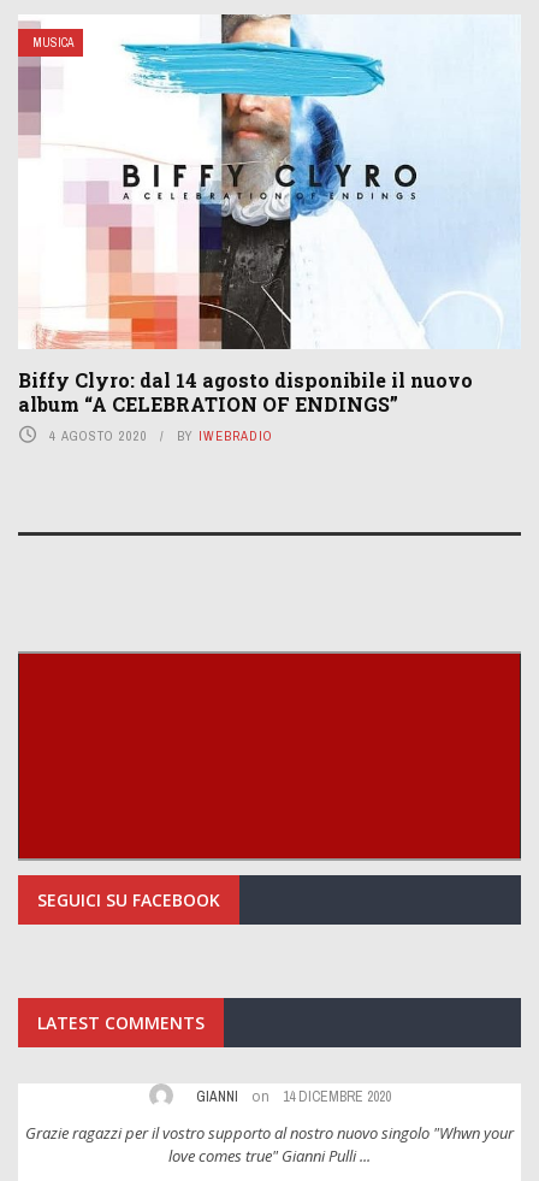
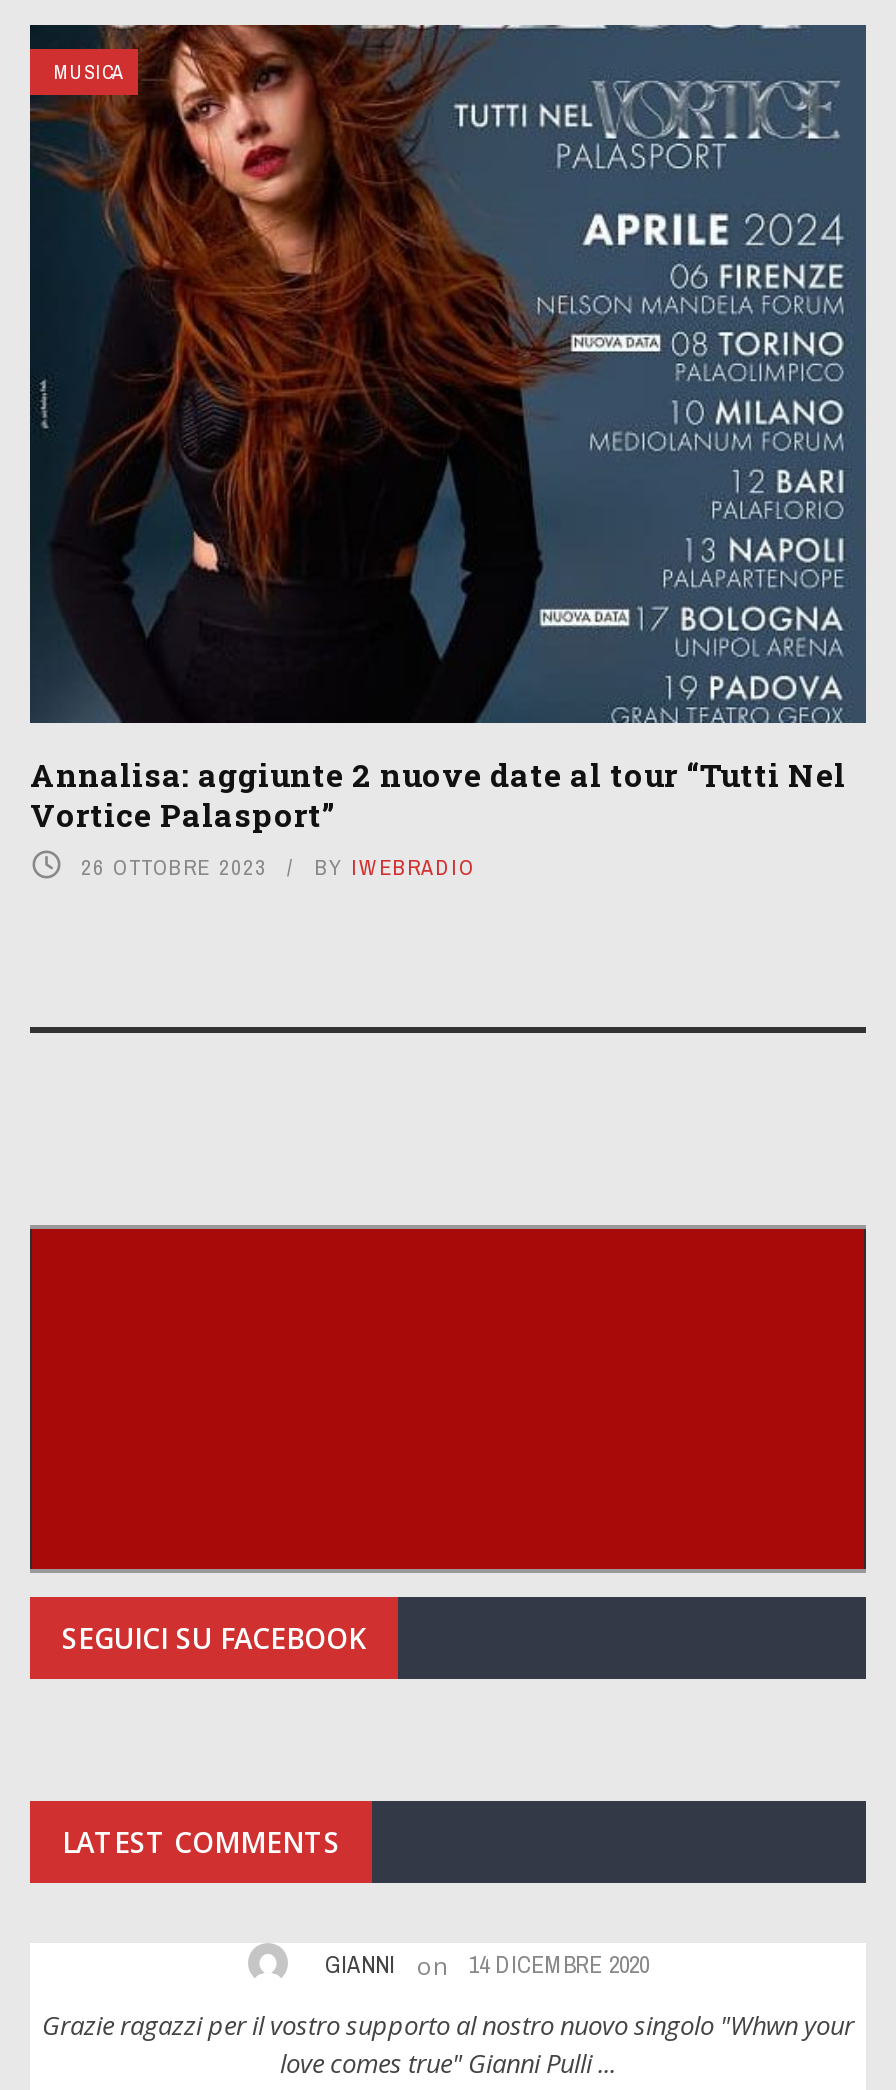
- [image]
- Biffy Clyro: dal 14 agosto disponibile il nuovo
- album “A CELEBRATION OF ENDINGS”
- 4 AGOSTO 2020
+ [image]
+ Annalisa: aggiunte 2 nuove date al tour “Tutti Nel
+ Vortice Palasport”
+ 26 OTTOBRE 2023
